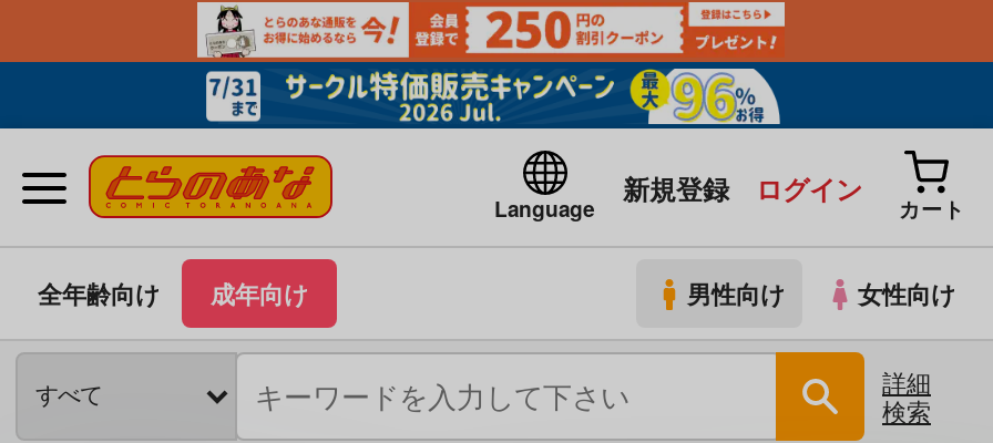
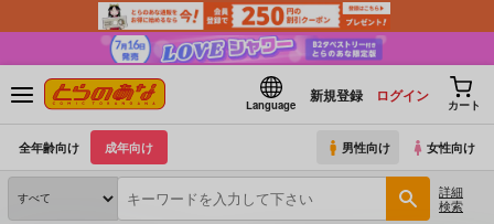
- [image]
+ [image]
